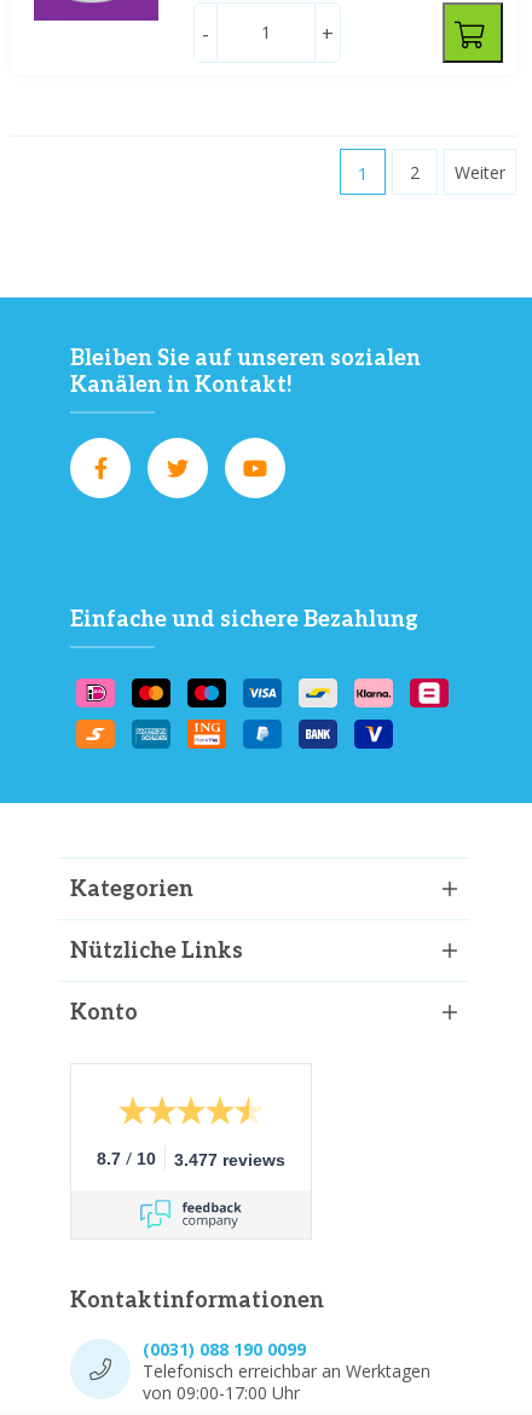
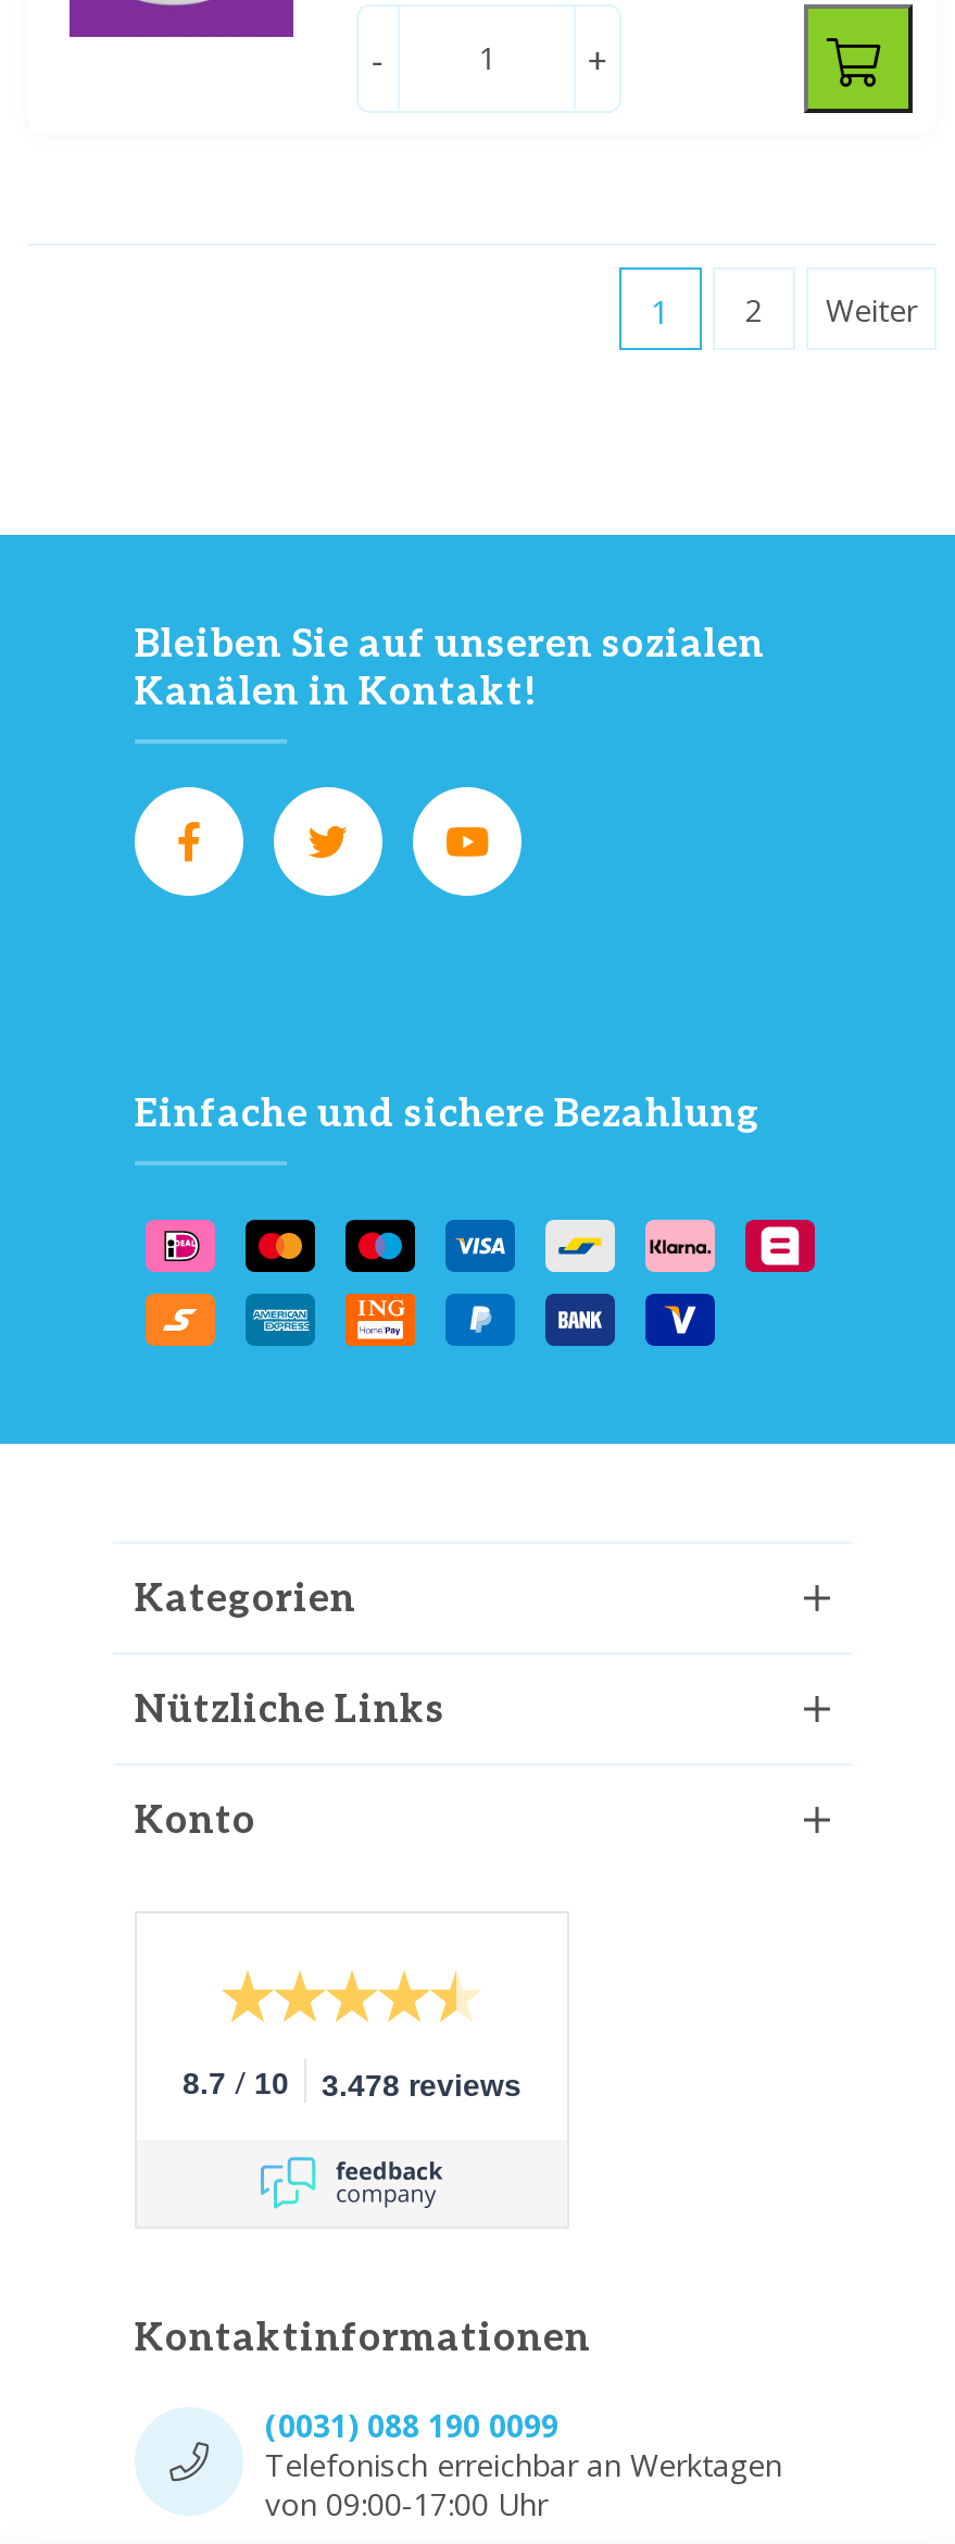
- 8.7 / 10 3.477 reviews
+ 8.7 / 10 3.478 reviews
